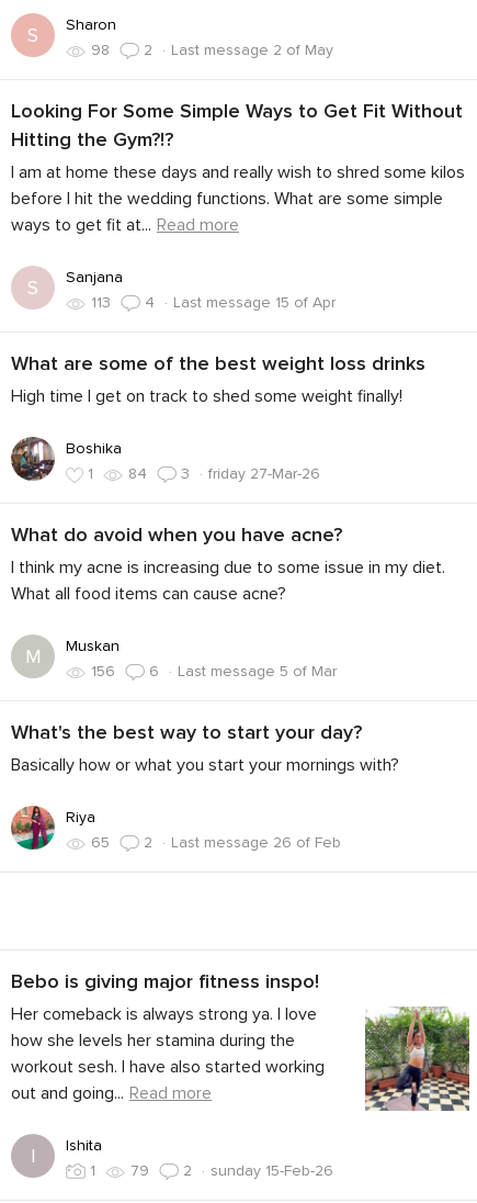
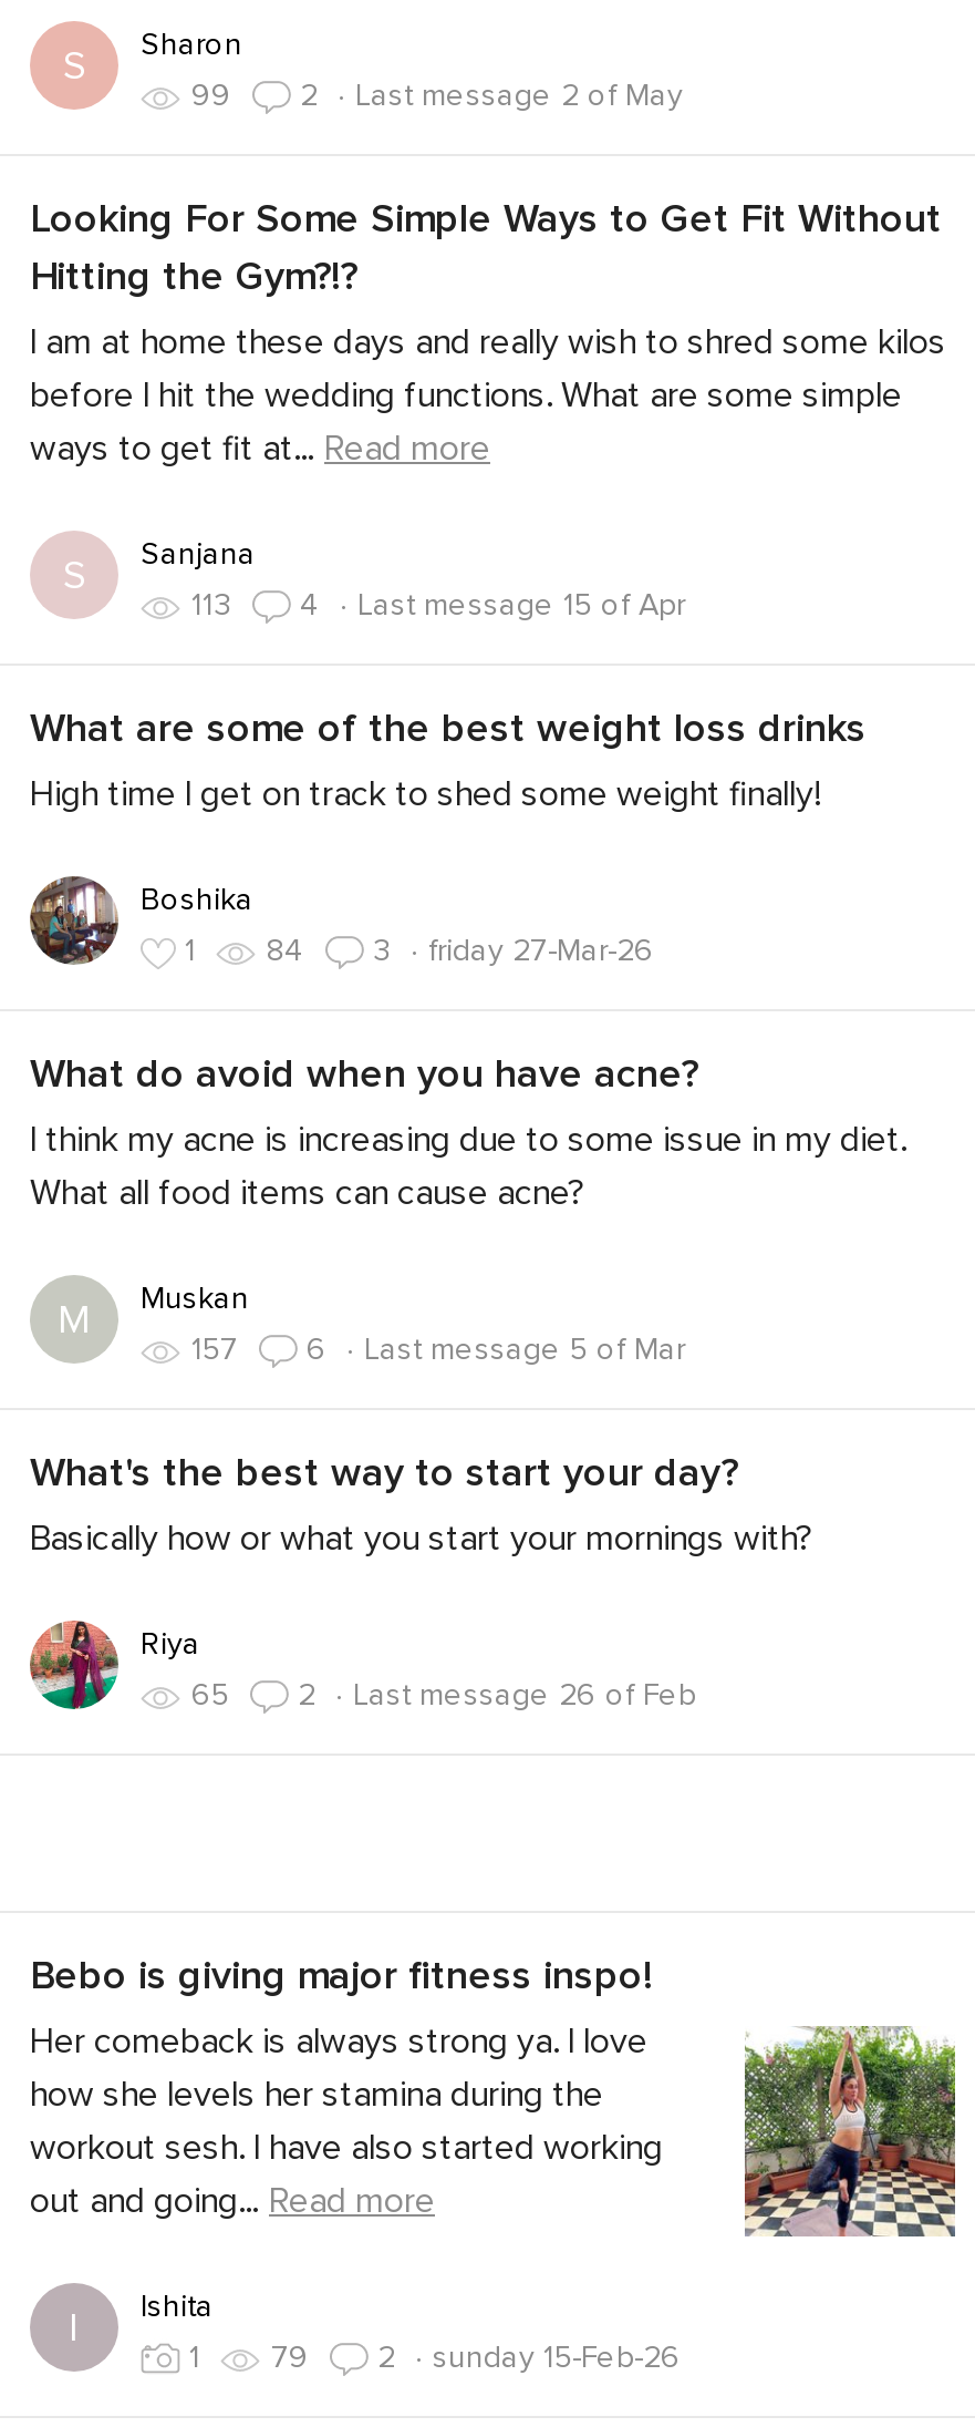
- 98 2 · Last message 2 of May
+ 99 2 · Last message 2 of May

- 156 6 · Last message 5 of Mar
+ 157 6 · Last message 5 of Mar
